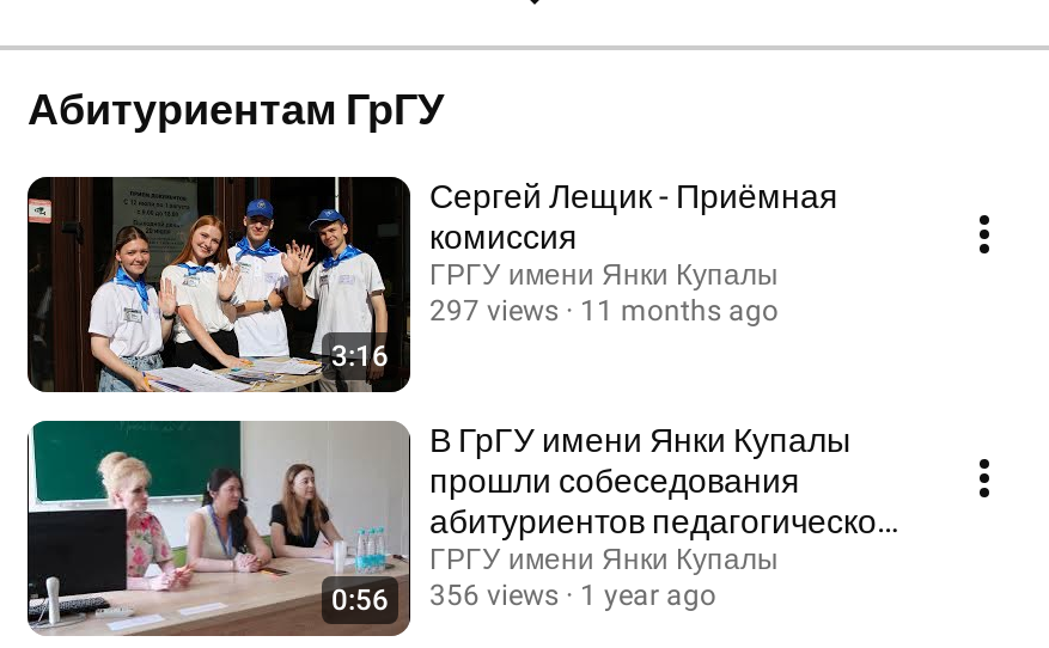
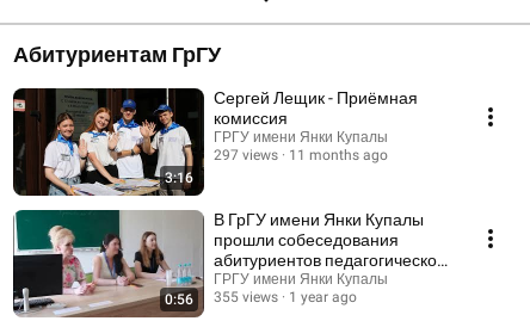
- 0:56 356 views 1 year ago
+ 0:56 355 views 1 year ago
